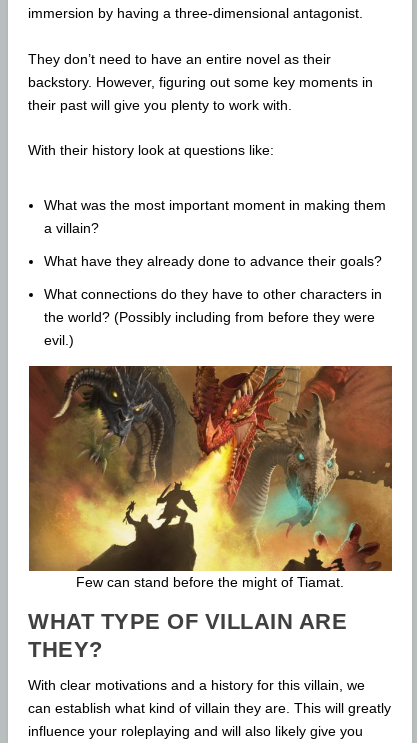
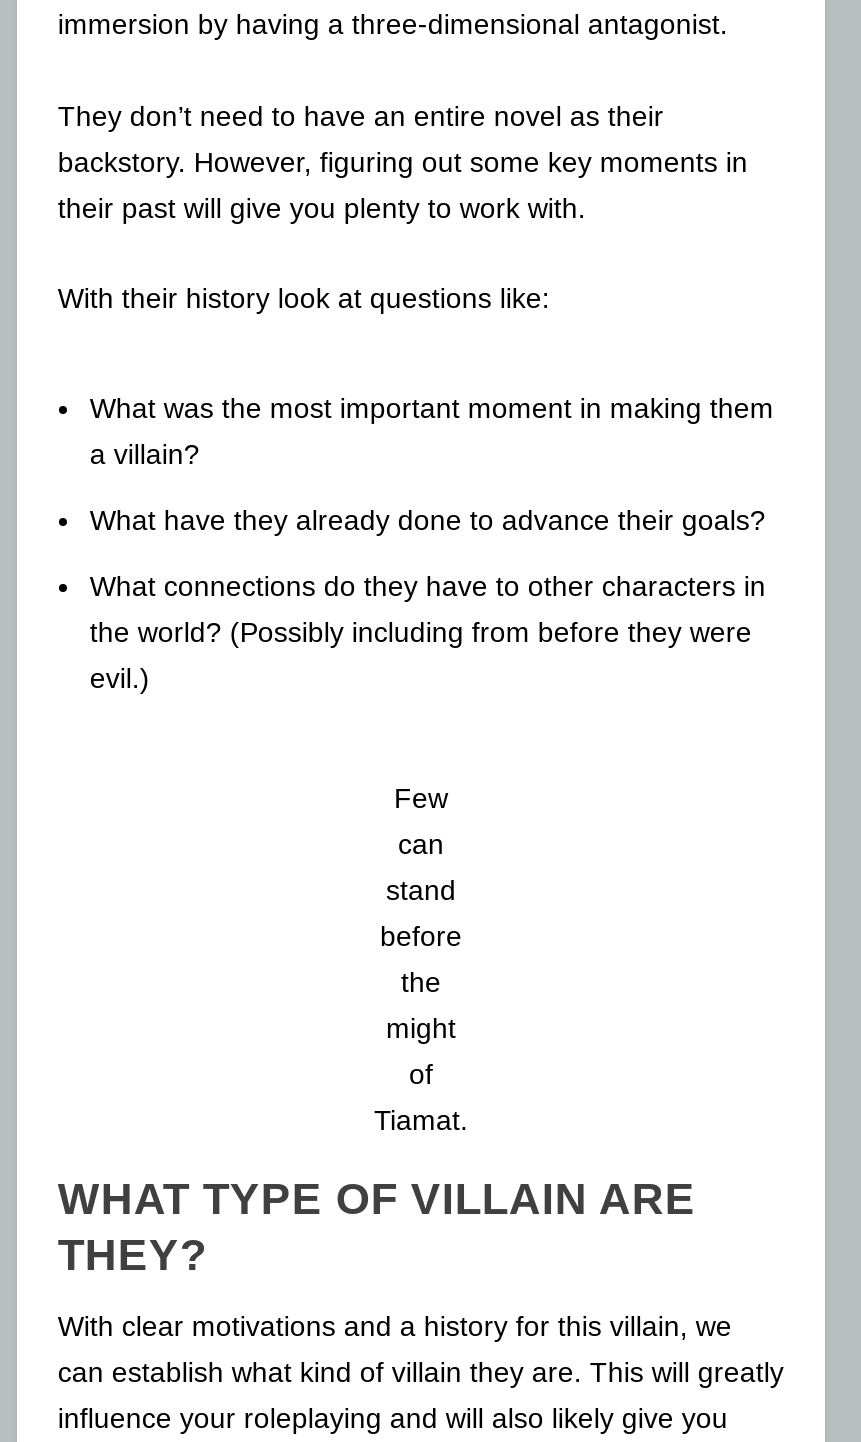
- [image]
